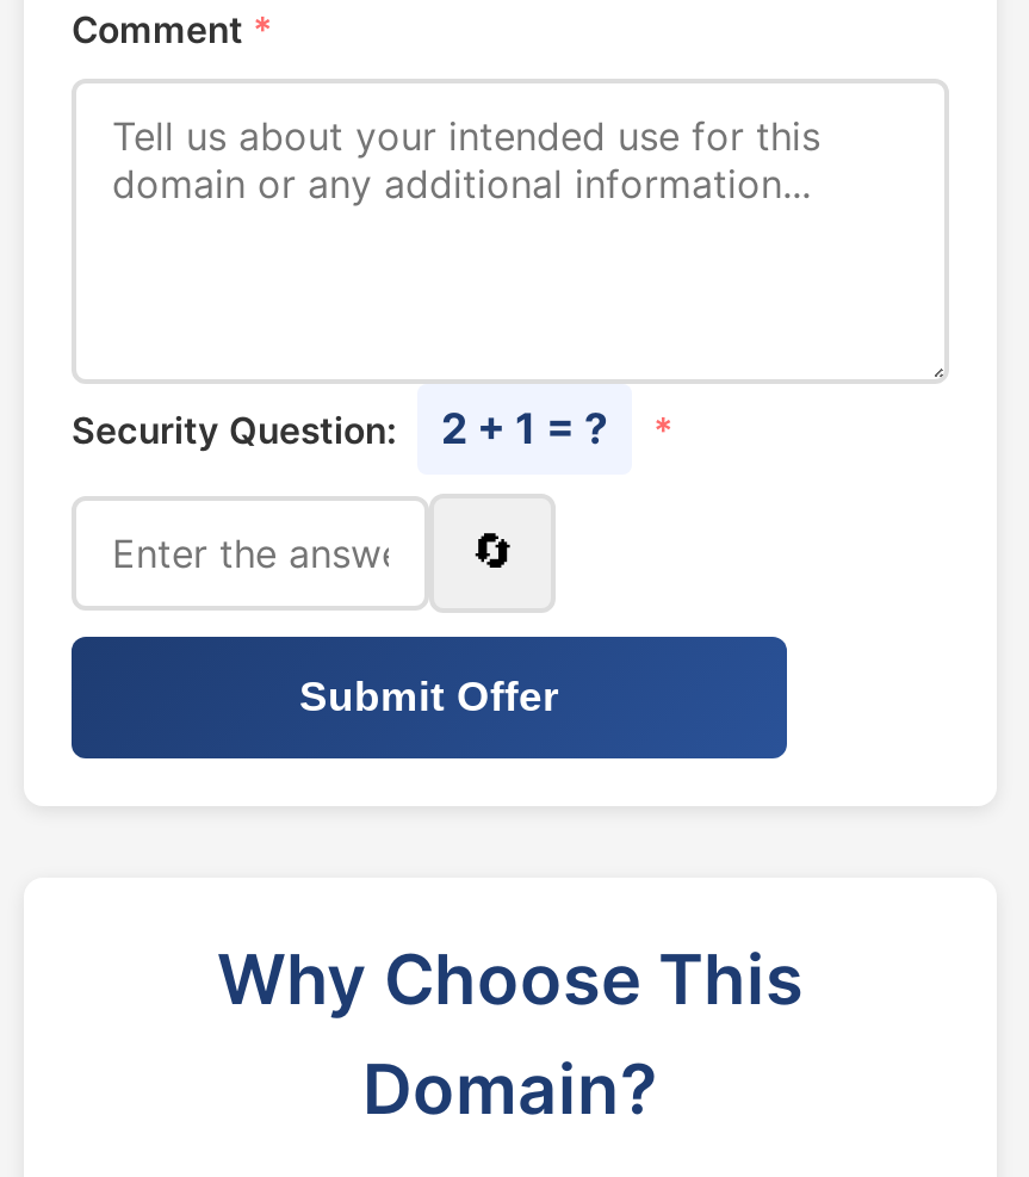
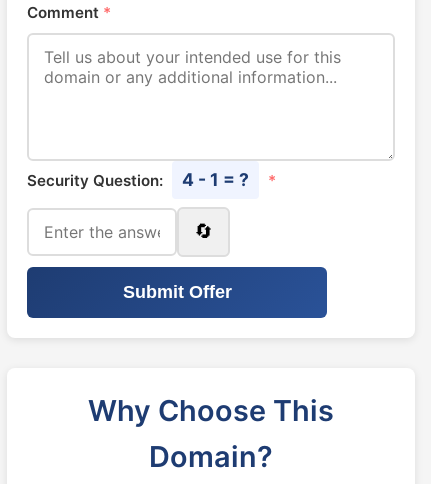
- 2 + 1 = ?
+ 4 - 1 = ?
